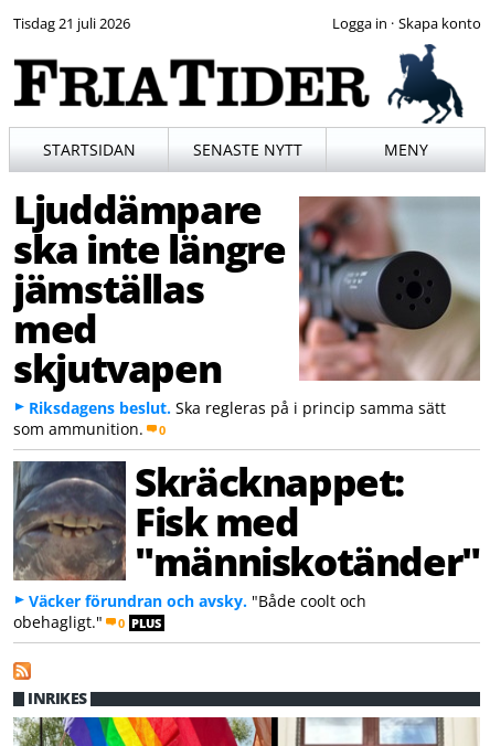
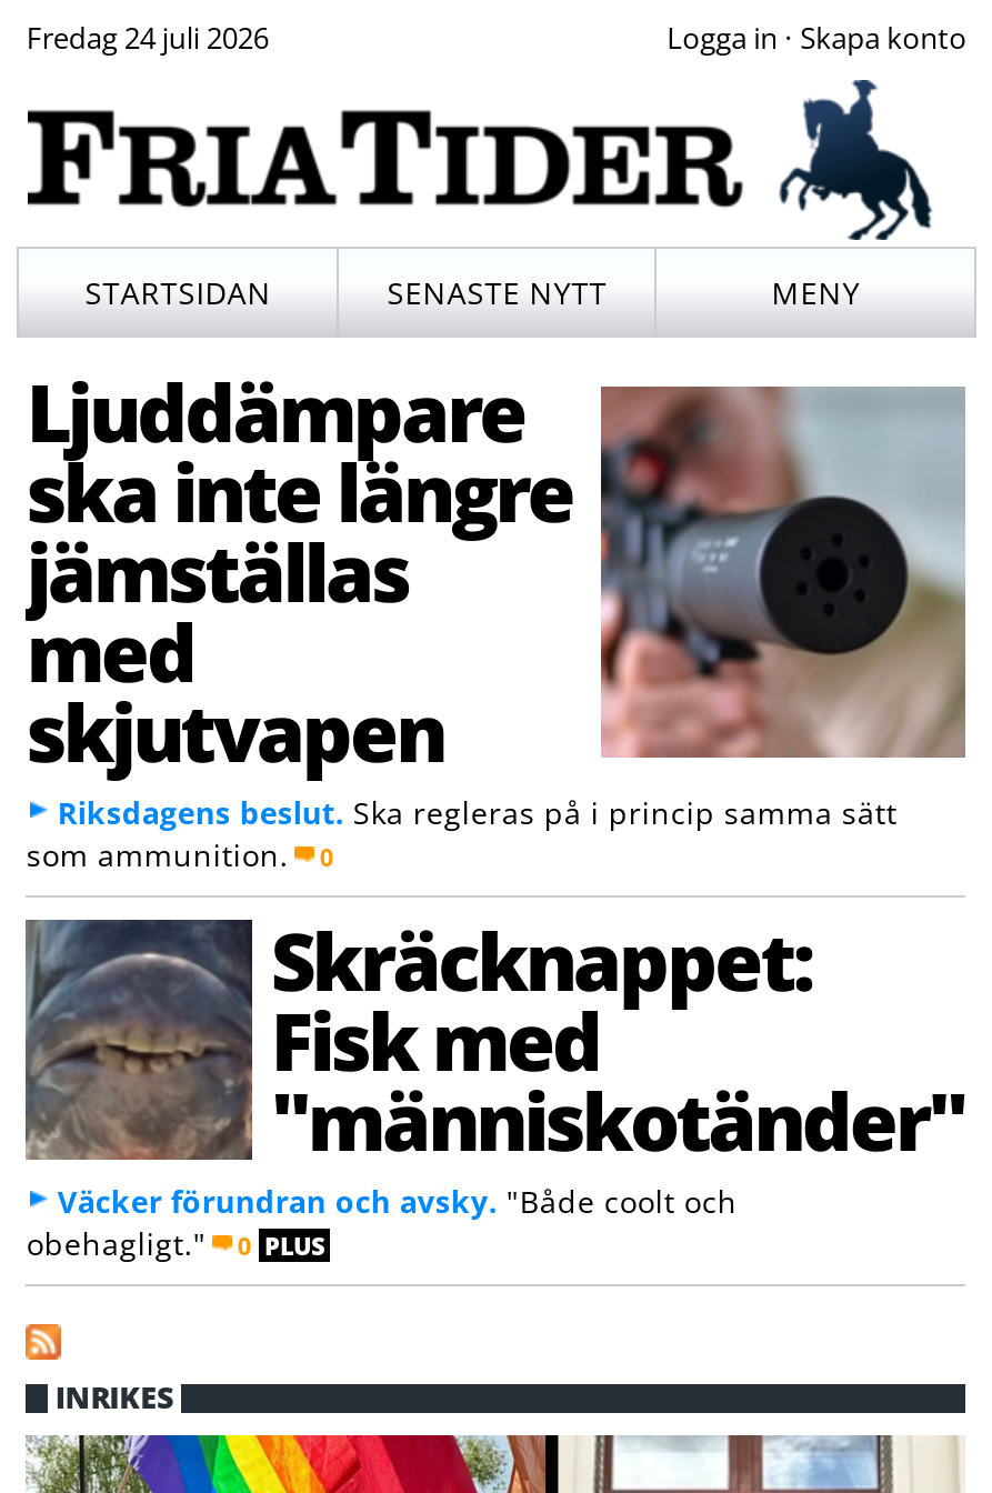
- Tisdag 21 juli 2026
+ Fredag 24 juli 2026
